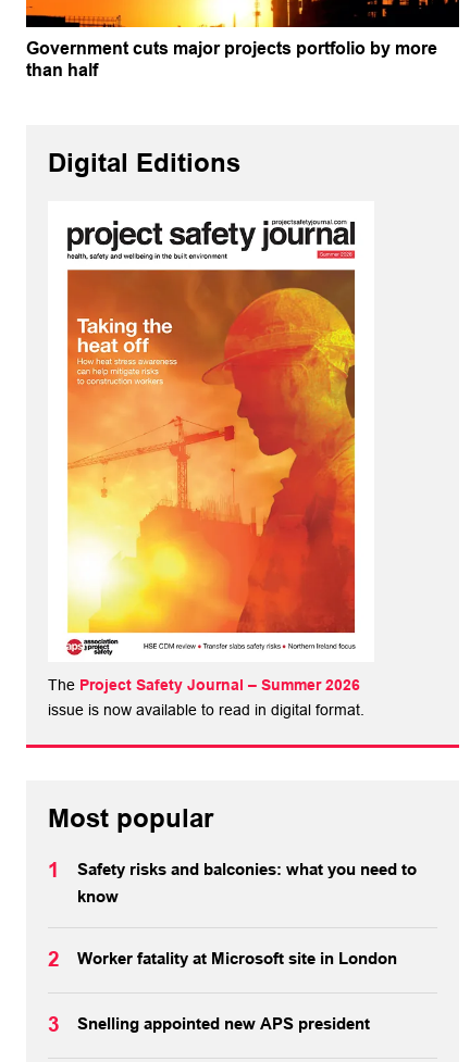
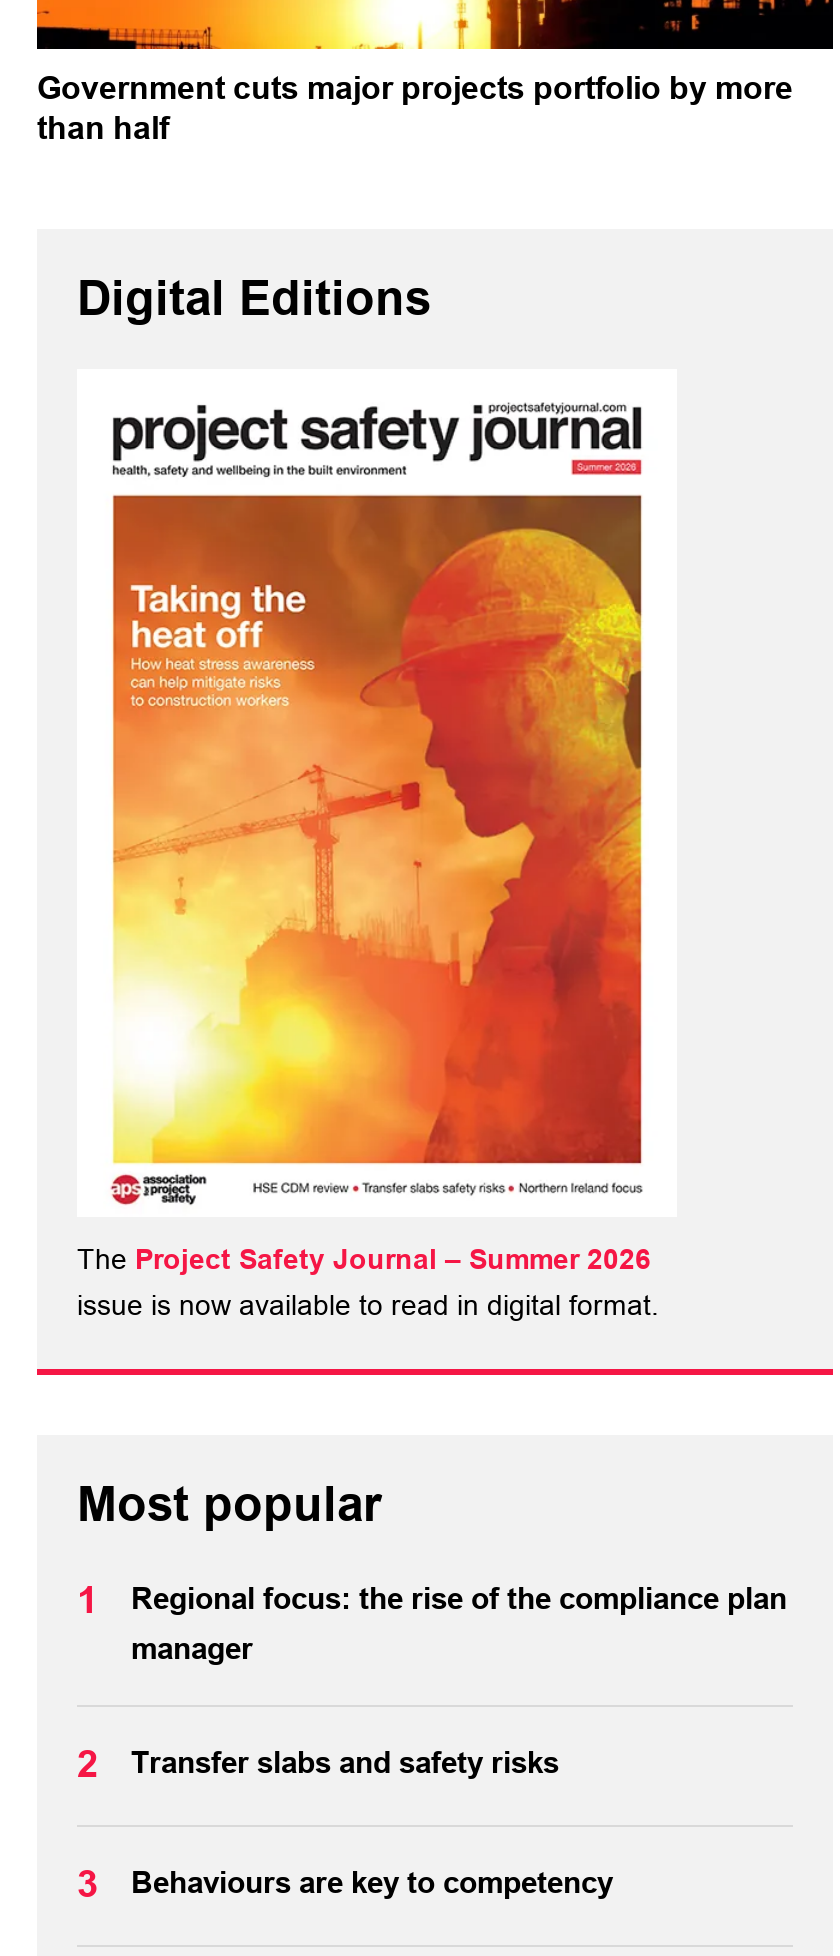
- Safety risks and balconies: what you need to
- know
+ Regional focus: the rise of the compliance plan
+ manager

- Worker fatality at Microsoft site in London
+ Transfer slabs and safety risks

- Snelling appointed new APS president
+ Behaviours are key to competency
